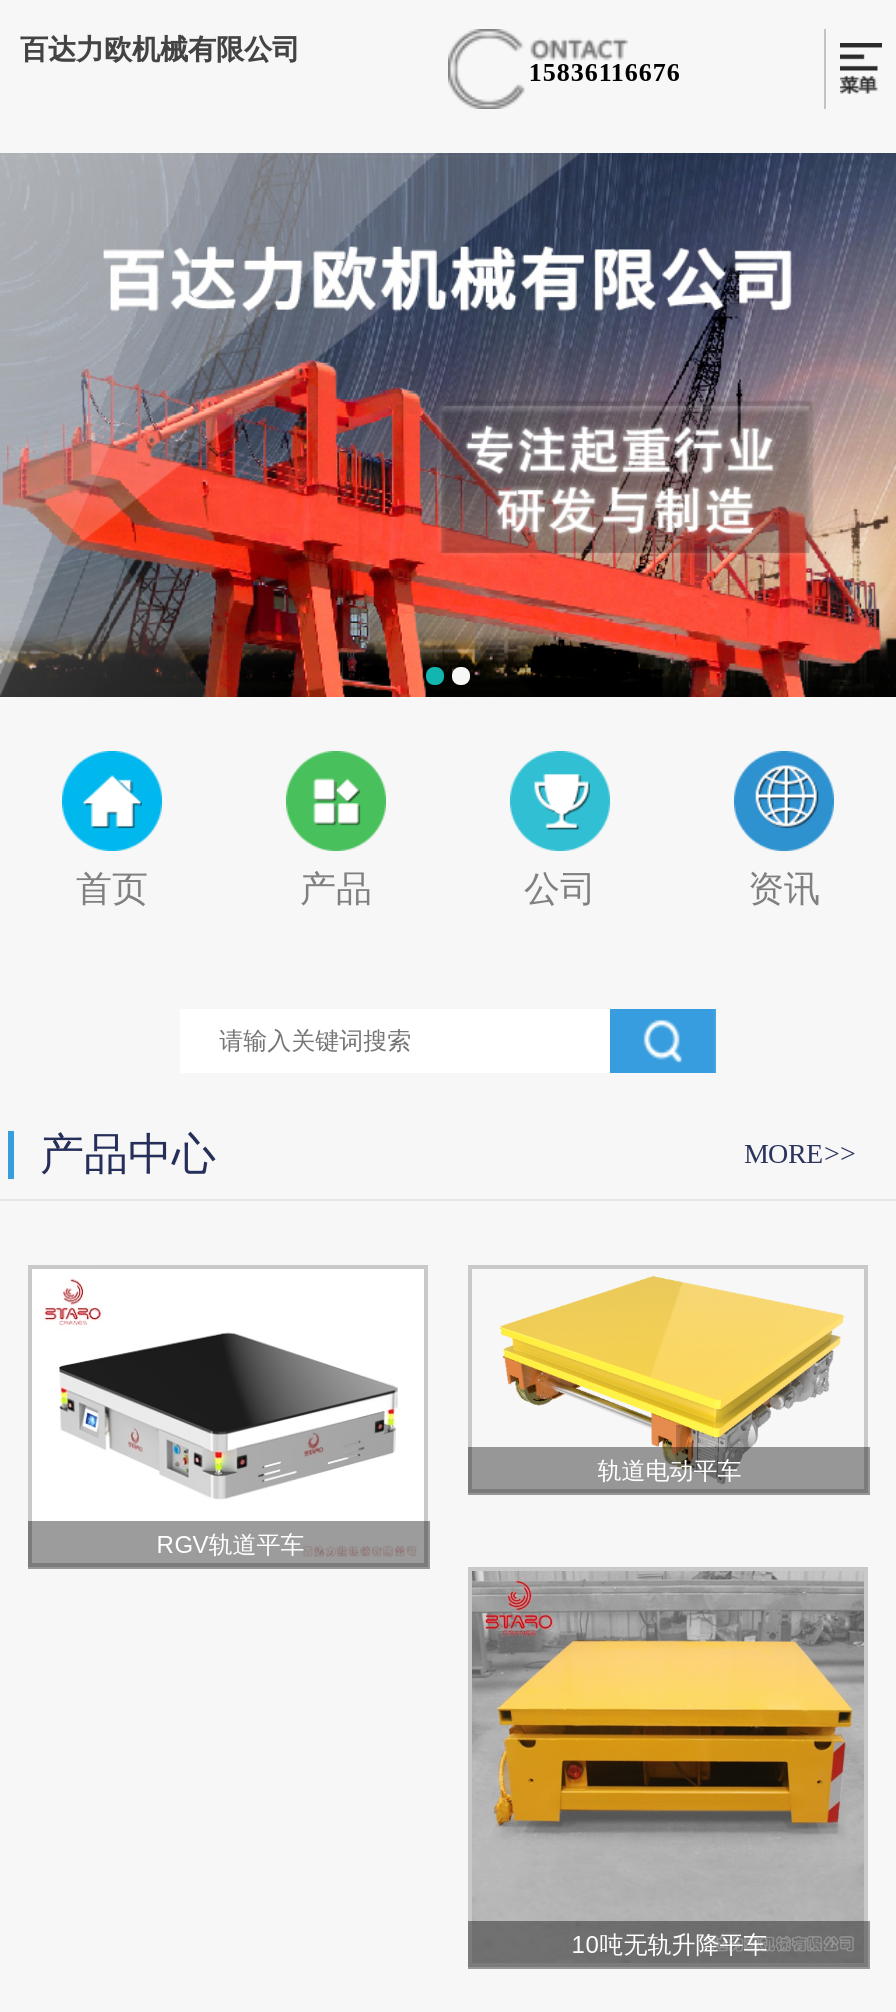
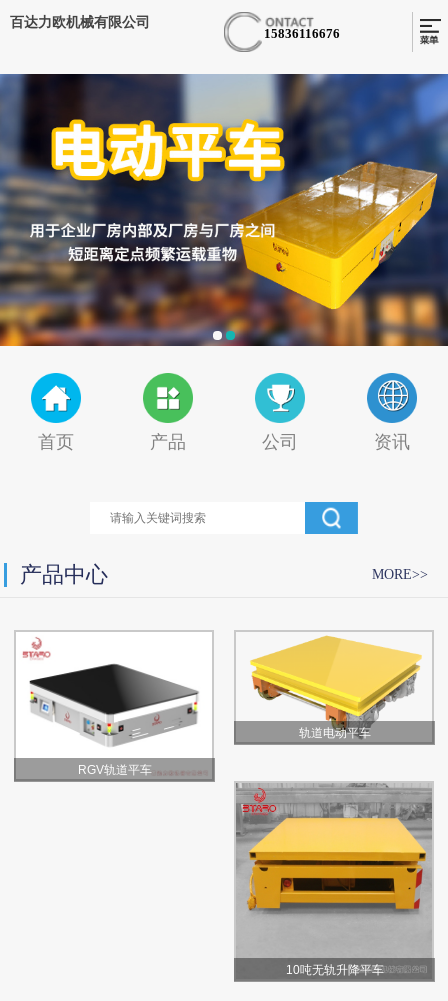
- [image]
+ [image]
